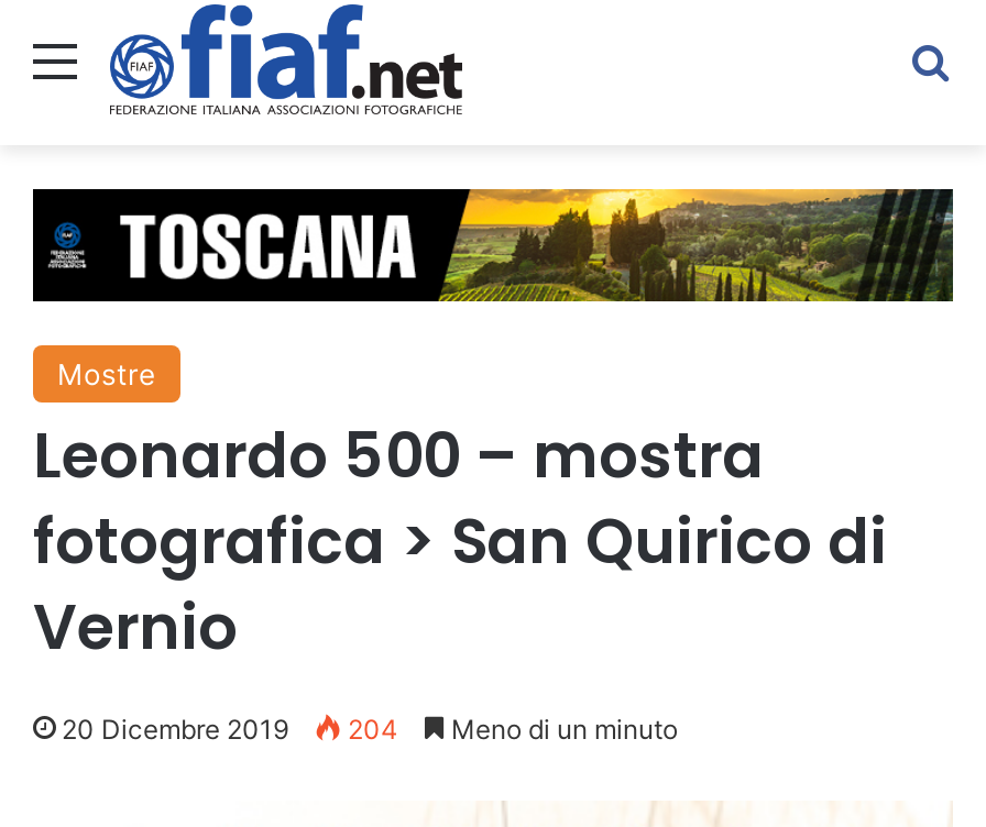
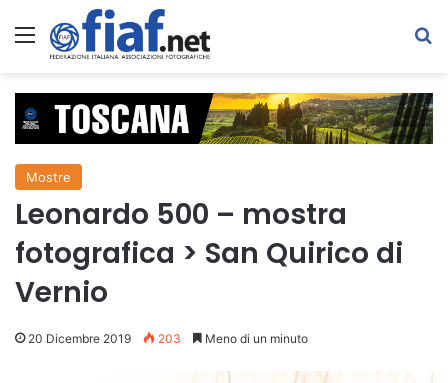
- 20 Dicembre 2019 204 Meno di un minuto
+ 20 Dicembre 2019 203 Meno di un minuto
